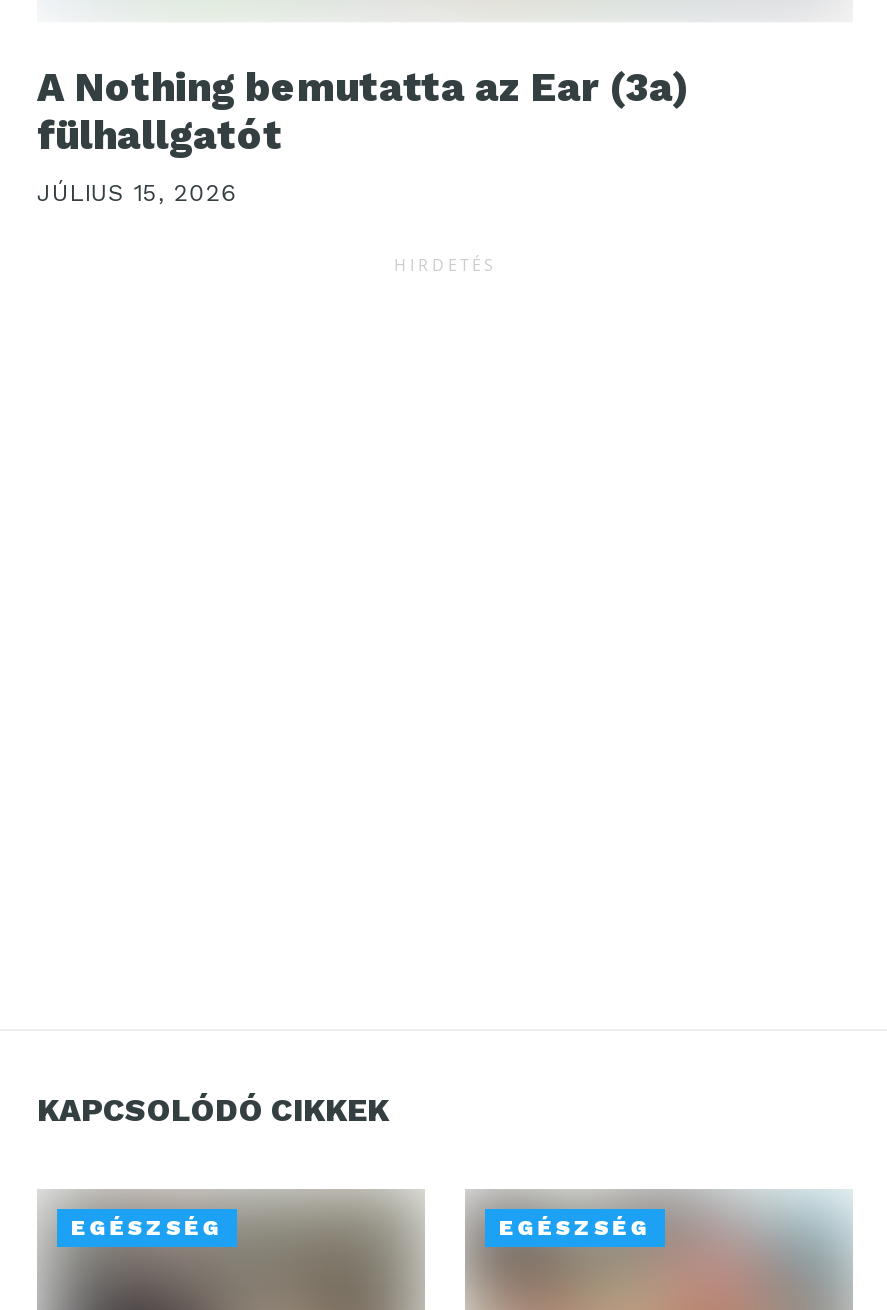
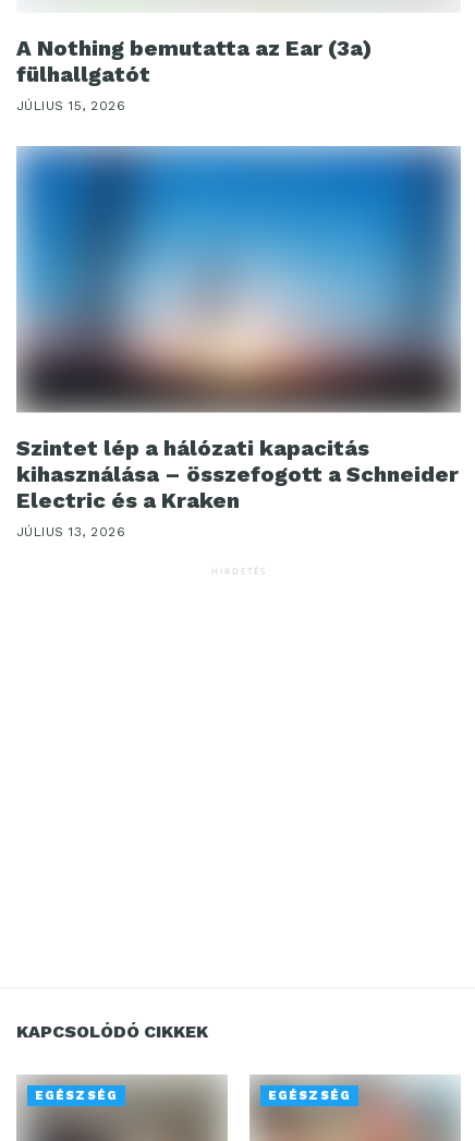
+ [image]
+ Szintet lép a hálózati kapacitás
+ kihasználása – összefogott a Schneider
+ Electric és a Kraken
+ JÚLIUS 13, 2026
